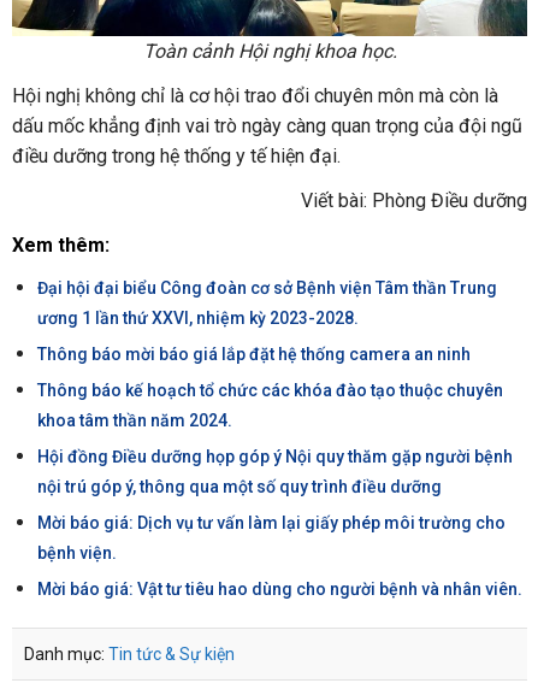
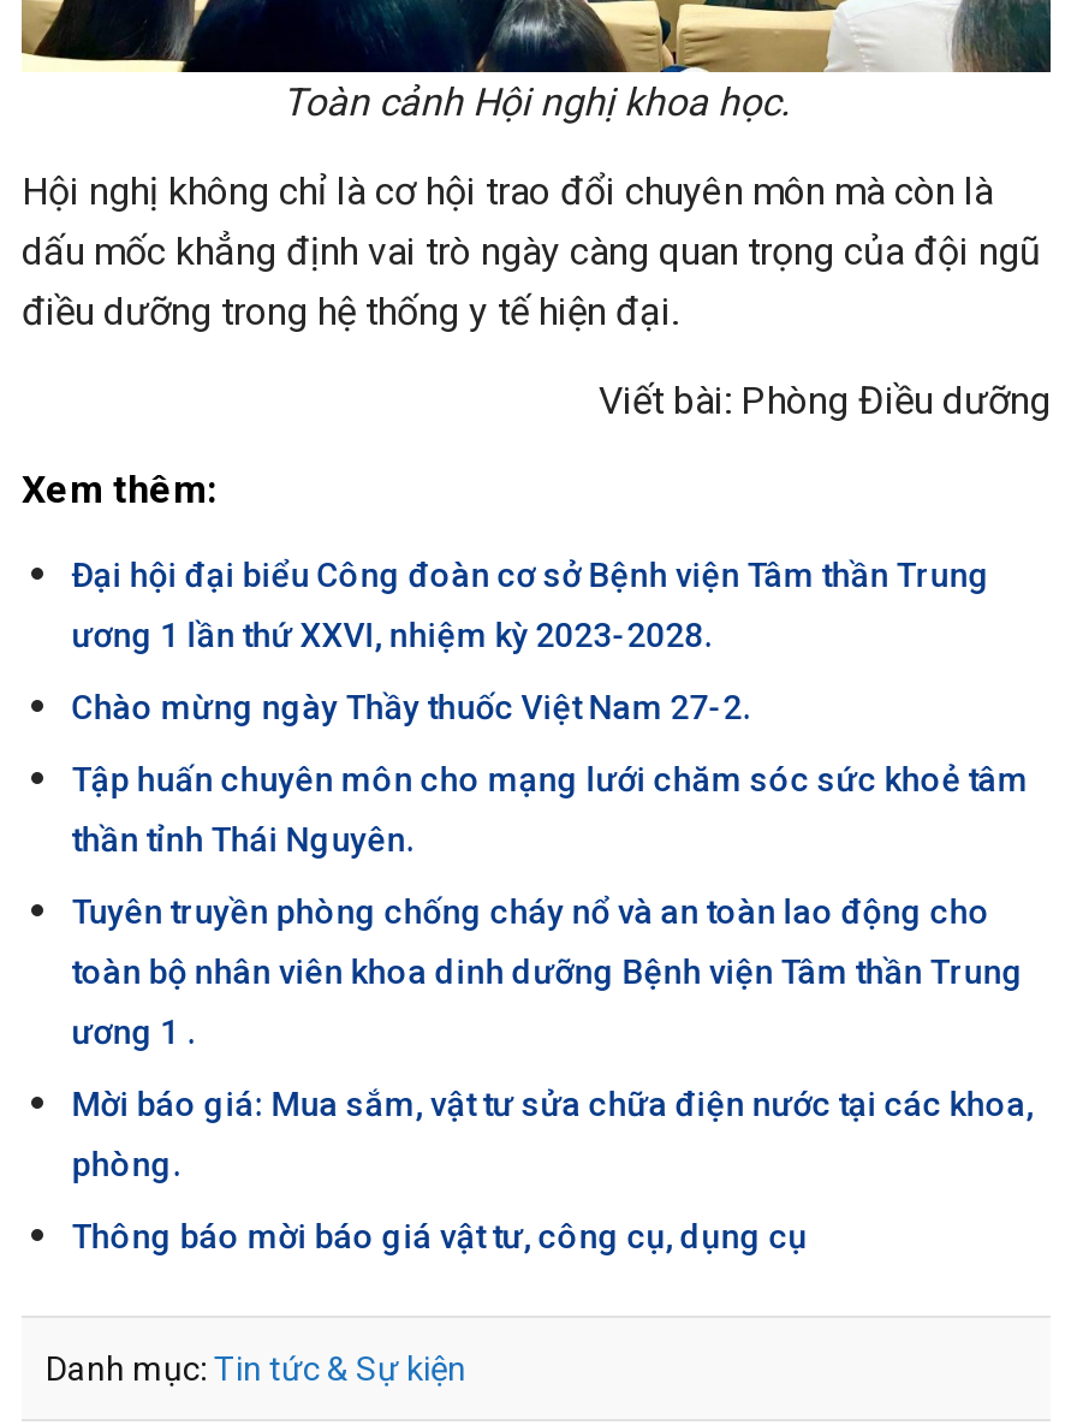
- Thông báo mời báo giá lắp đặt hệ thống camera an ninh
- Thông báo kế hoạch tổ chức các khóa đào tạo thuộc chuyên
- khoa tâm thần năm 2024.
- Hội đồng Điều dưỡng họp góp ý Nội quy thăm gặp người bệnh
- nội trú góp ý, thông qua một số quy trình điều dưỡng
- Mời báo giá: Dịch vụ tư vấn làm lại giấy phép môi trường cho
- bệnh viện.
- Mời báo giá: Vật tư tiêu hao dùng cho người bệnh và nhân viên.
+ Chào mừng ngày Thầy thuốc Việt Nam 27-2.
+ Tập huấn chuyên môn cho mạng lưới chăm sóc sức khoẻ tâm
+ thần tỉnh Thái Nguyên.
+ Tuyên truyền phòng chống cháy nổ và an toàn lao động cho
+ toàn bộ nhân viên khoa dinh dưỡng Bệnh viện Tâm thần Trung
+ ương 1 .
+ Mời báo giá: Mua sắm, vật tư sửa chữa điện nước tại các khoa,
+ phòng.
+ Thông báo mời báo giá vật tư, công cụ, dụng cụ
